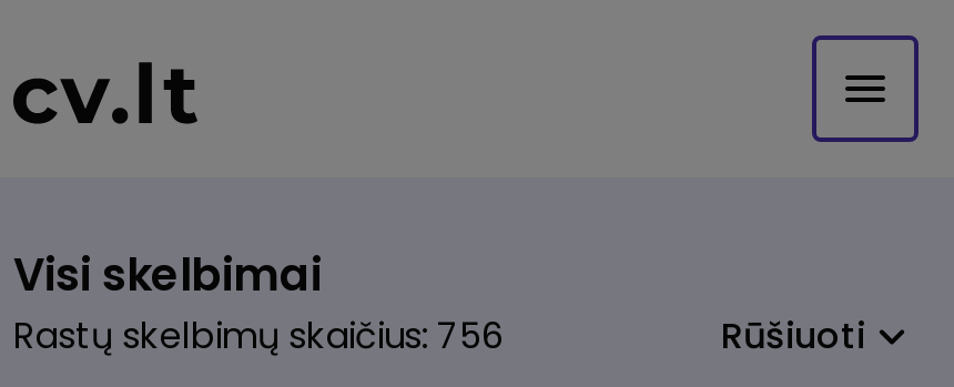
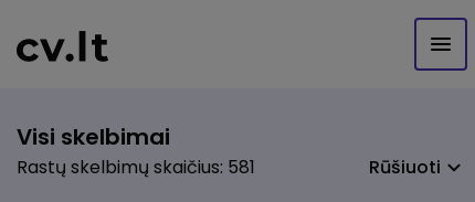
- Rastų skelbimų skaičius: 756
+ Rastų skelbimų skaičius: 581
